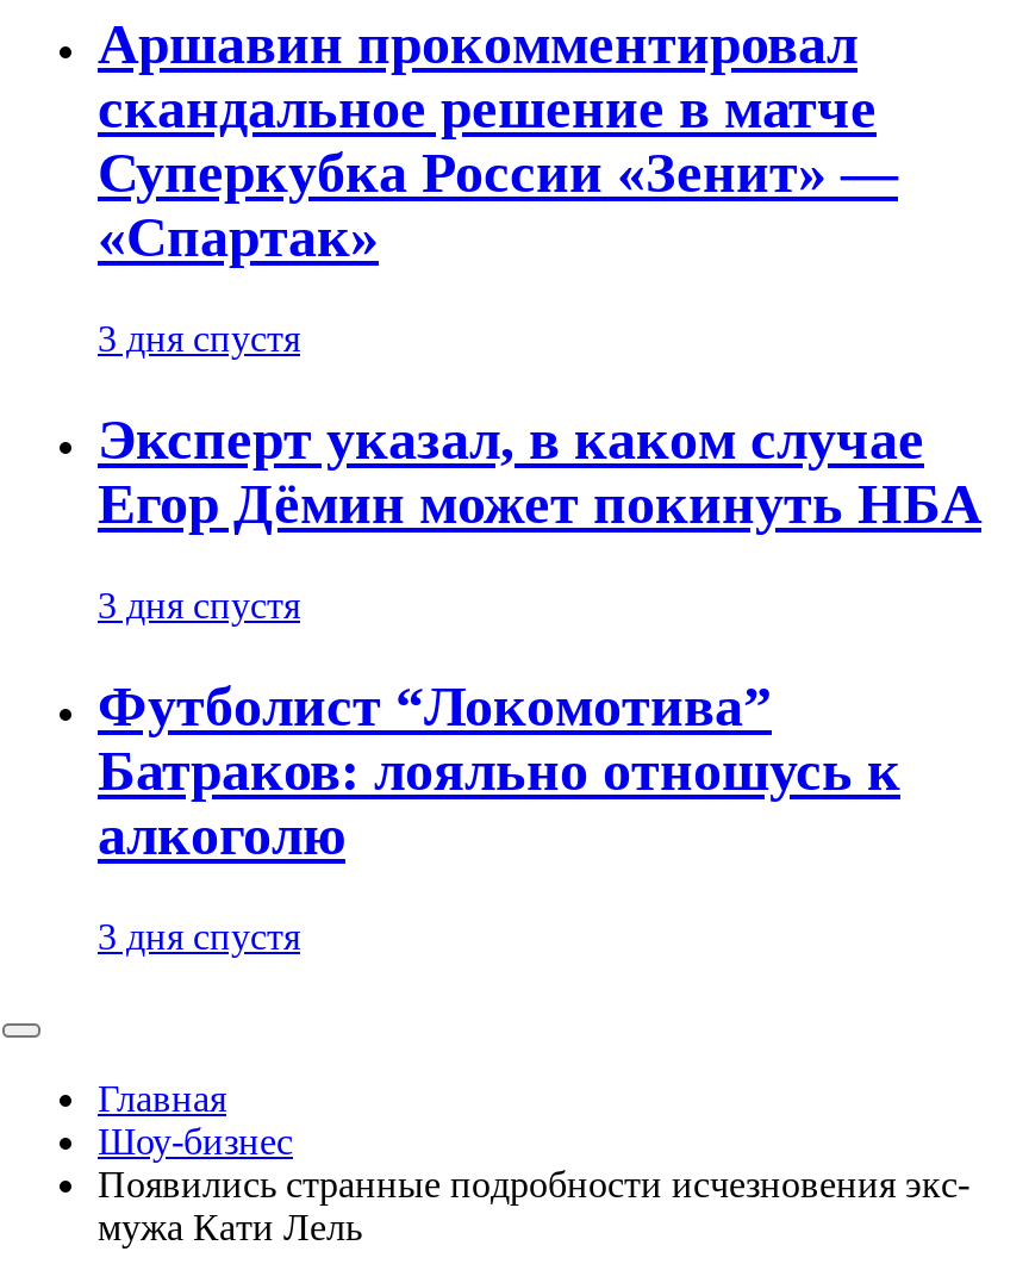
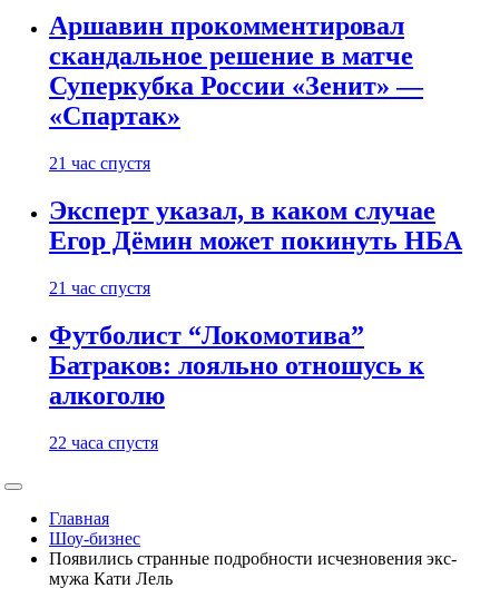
- 3 дня спустя
+ 21 час спустя

- 3 дня спустя
+ 21 час спустя

- 3 дня спустя
+ 22 часа спустя
